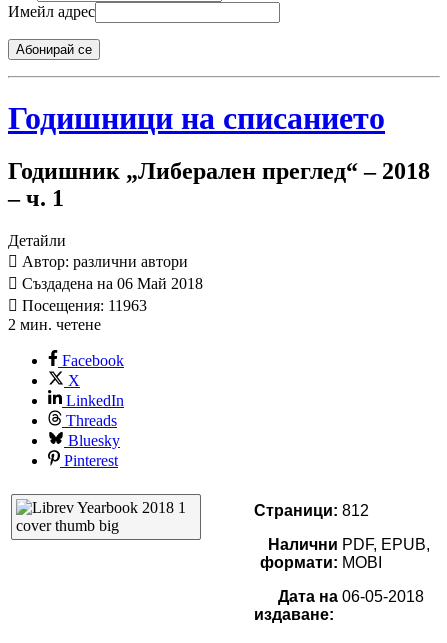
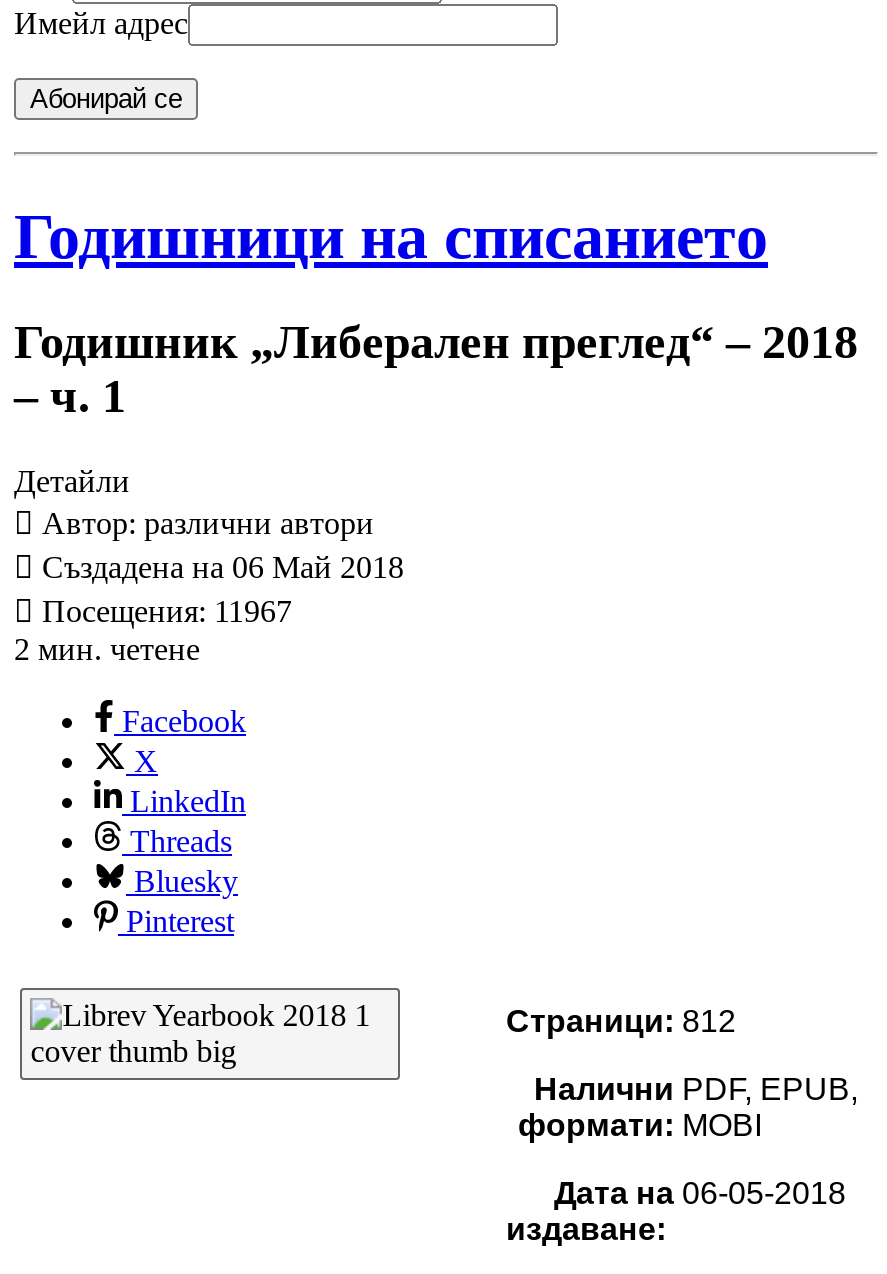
- Посещения: 11963
+ Посещения: 11967
